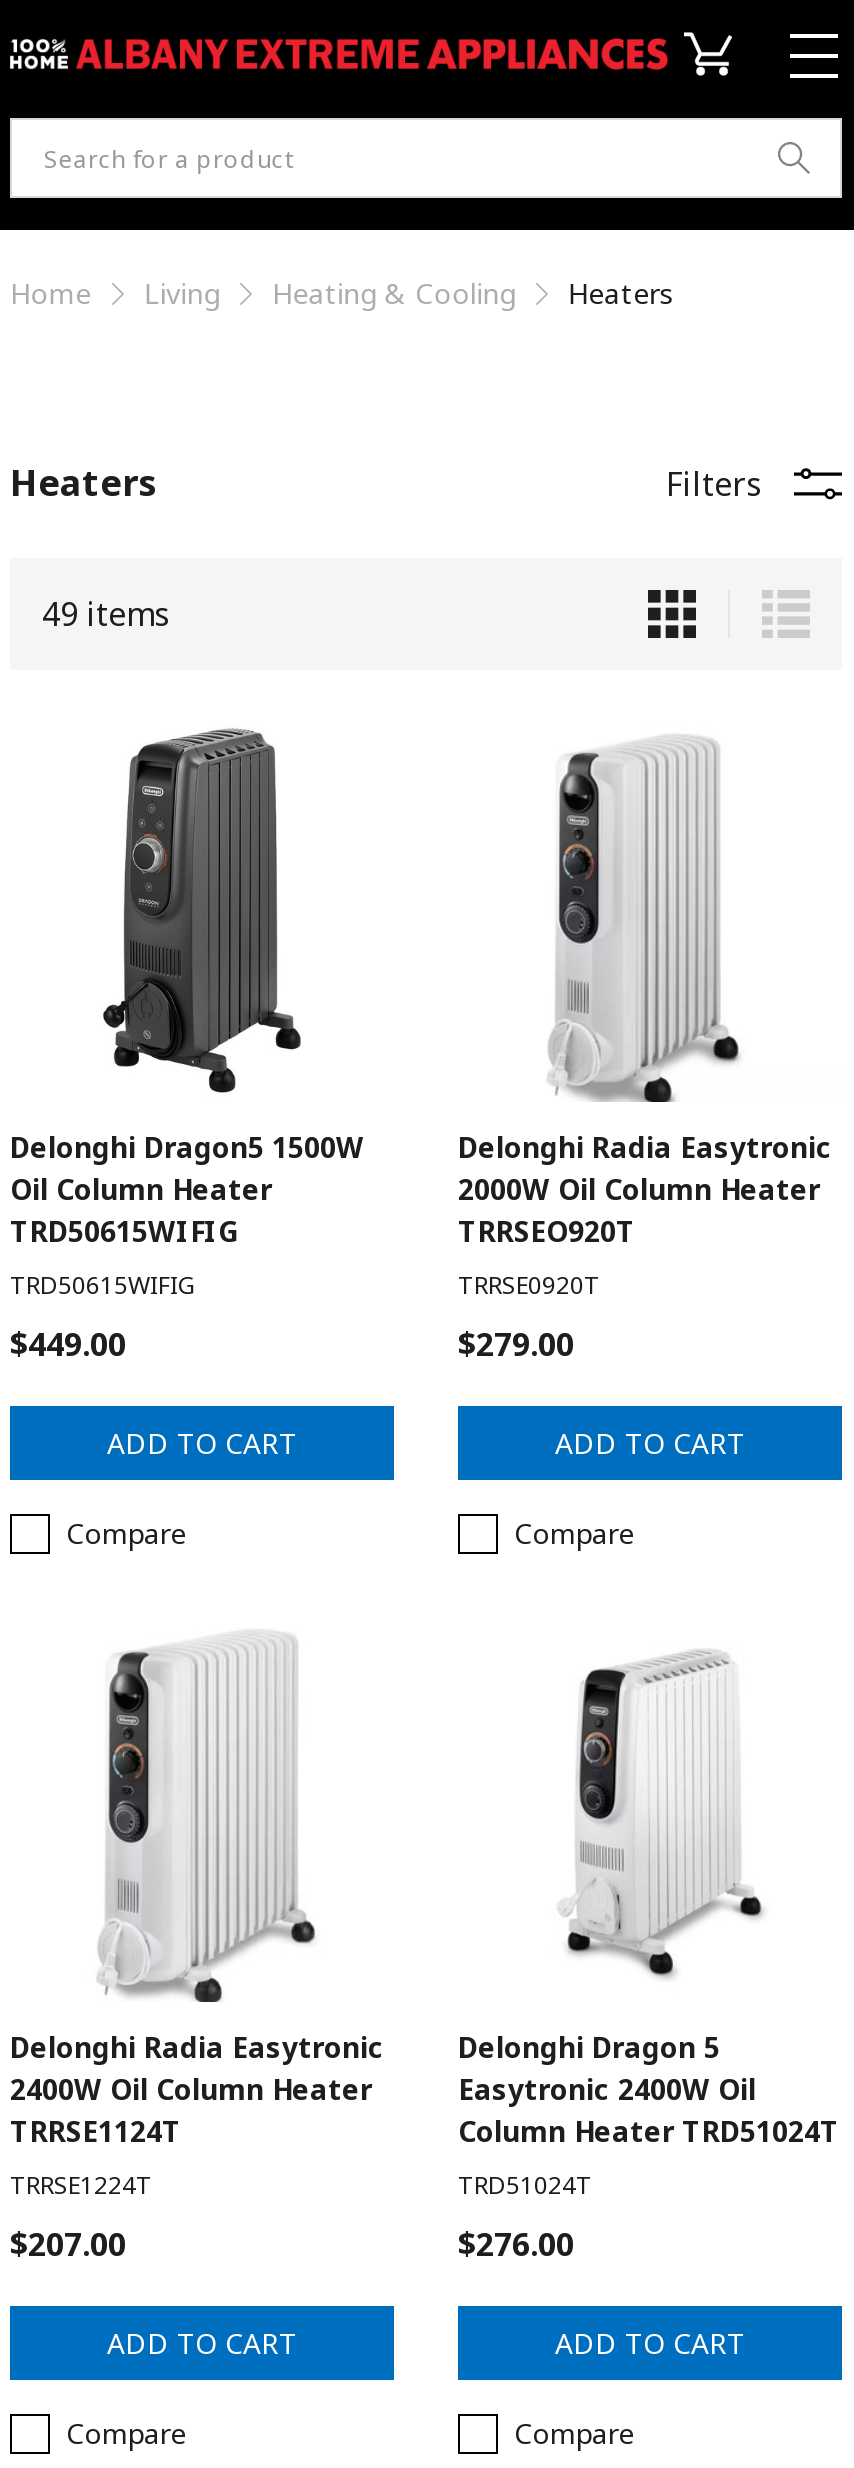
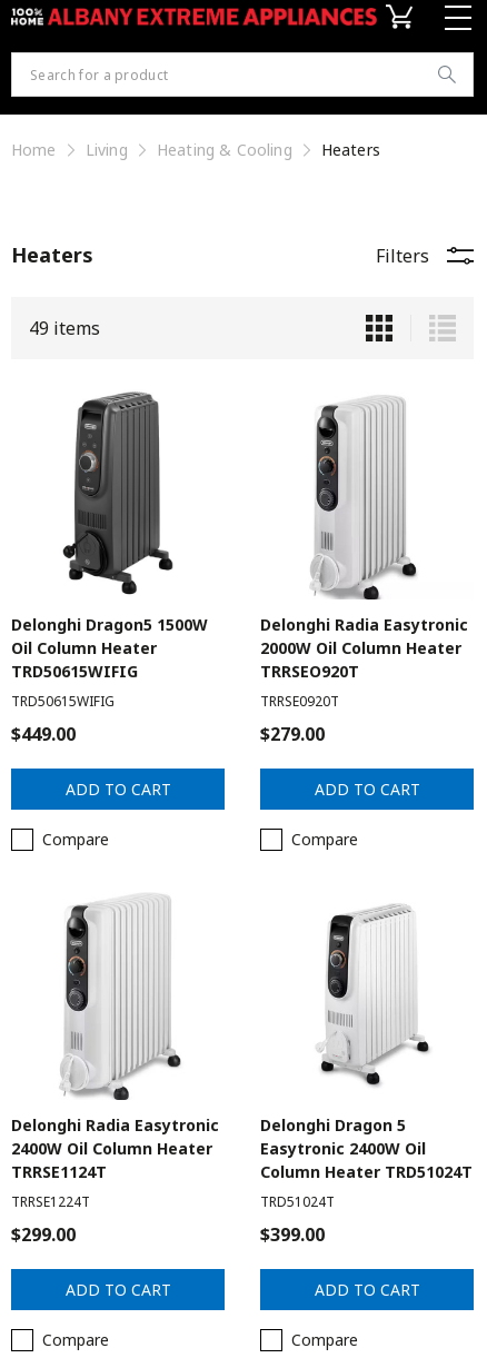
- $207.00
+ $299.00

- $276.00
+ $399.00
